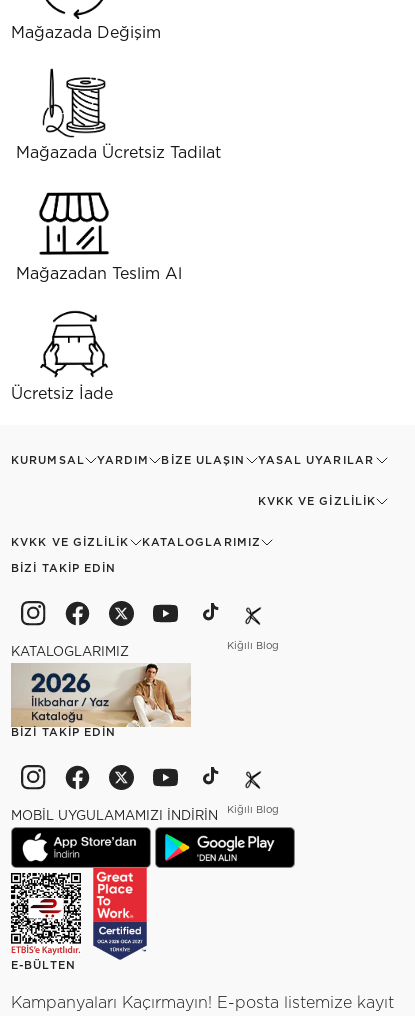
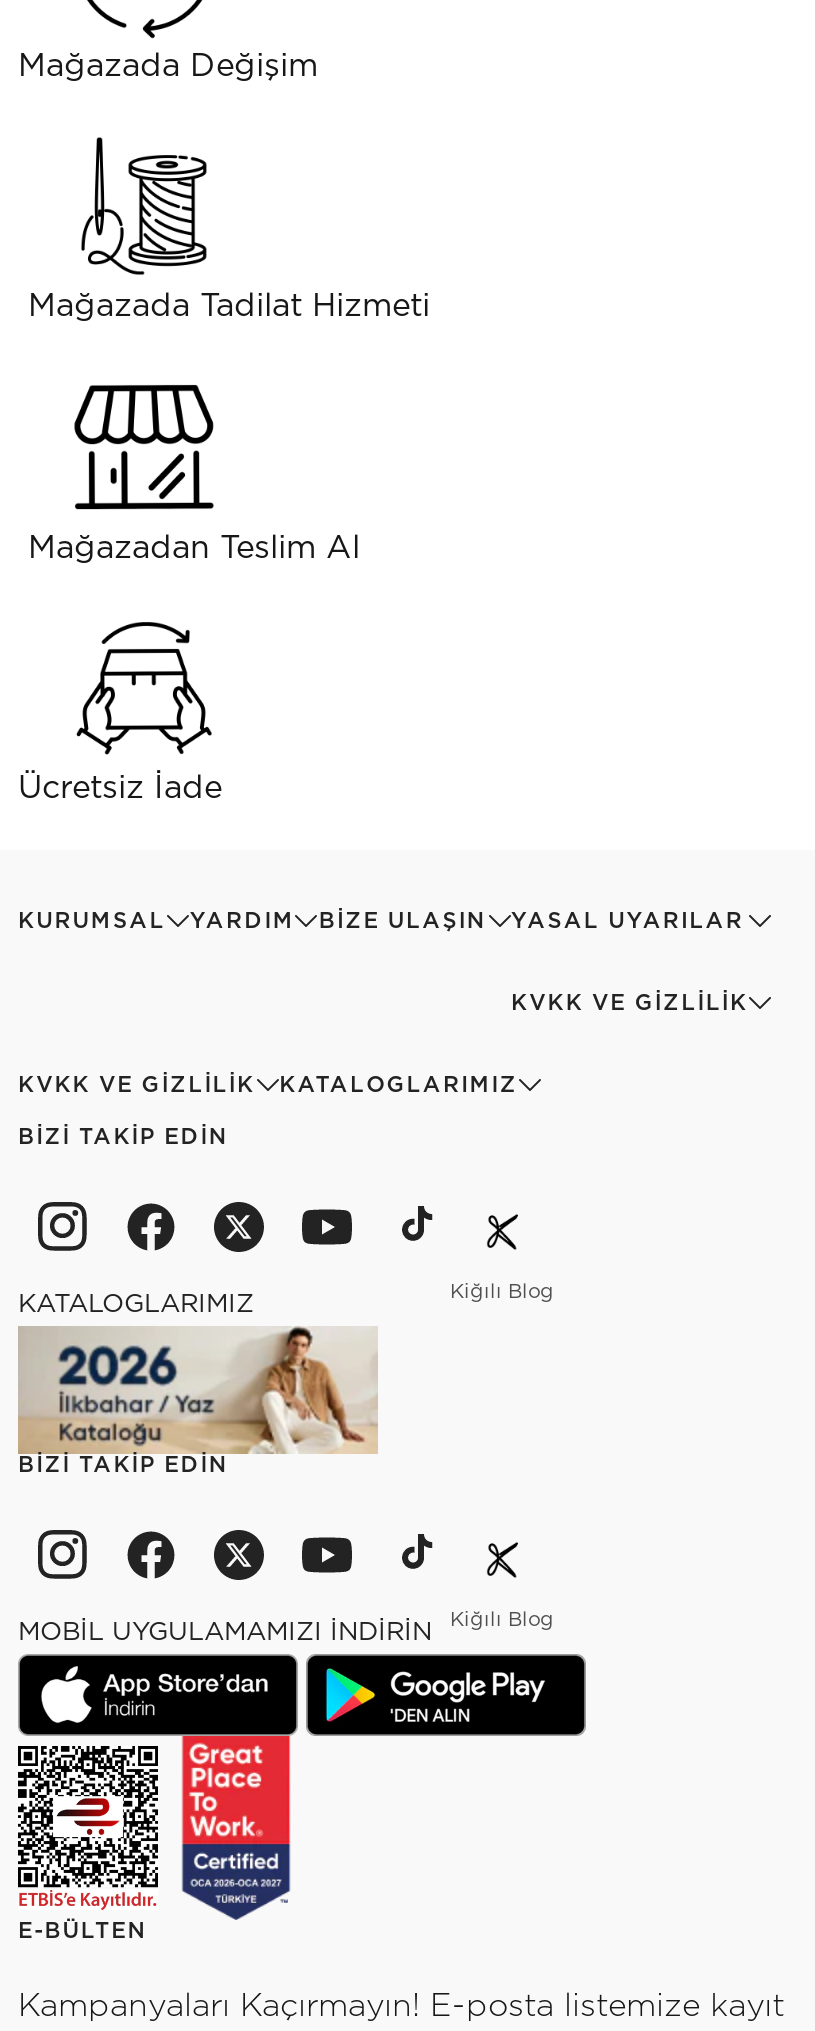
- Mağazada Ücretsiz Tadilat
+ Mağazada Tadilat Hizmeti
